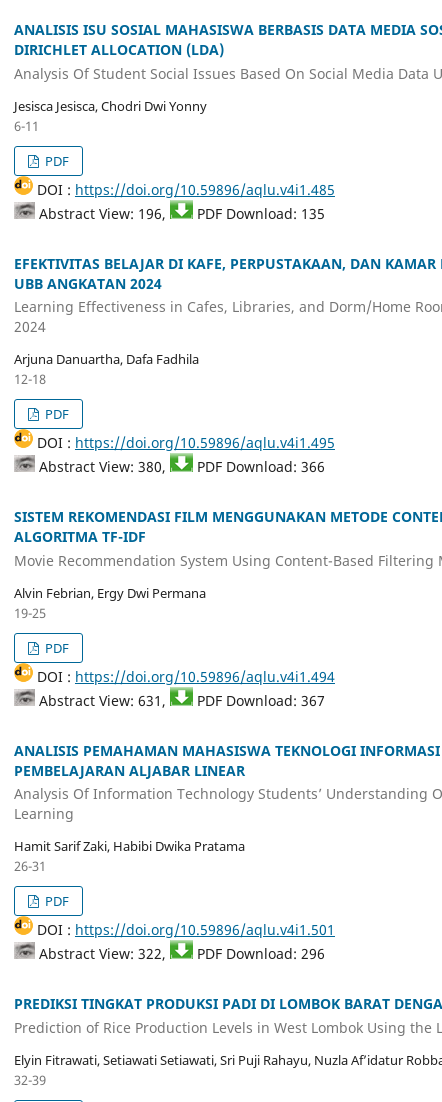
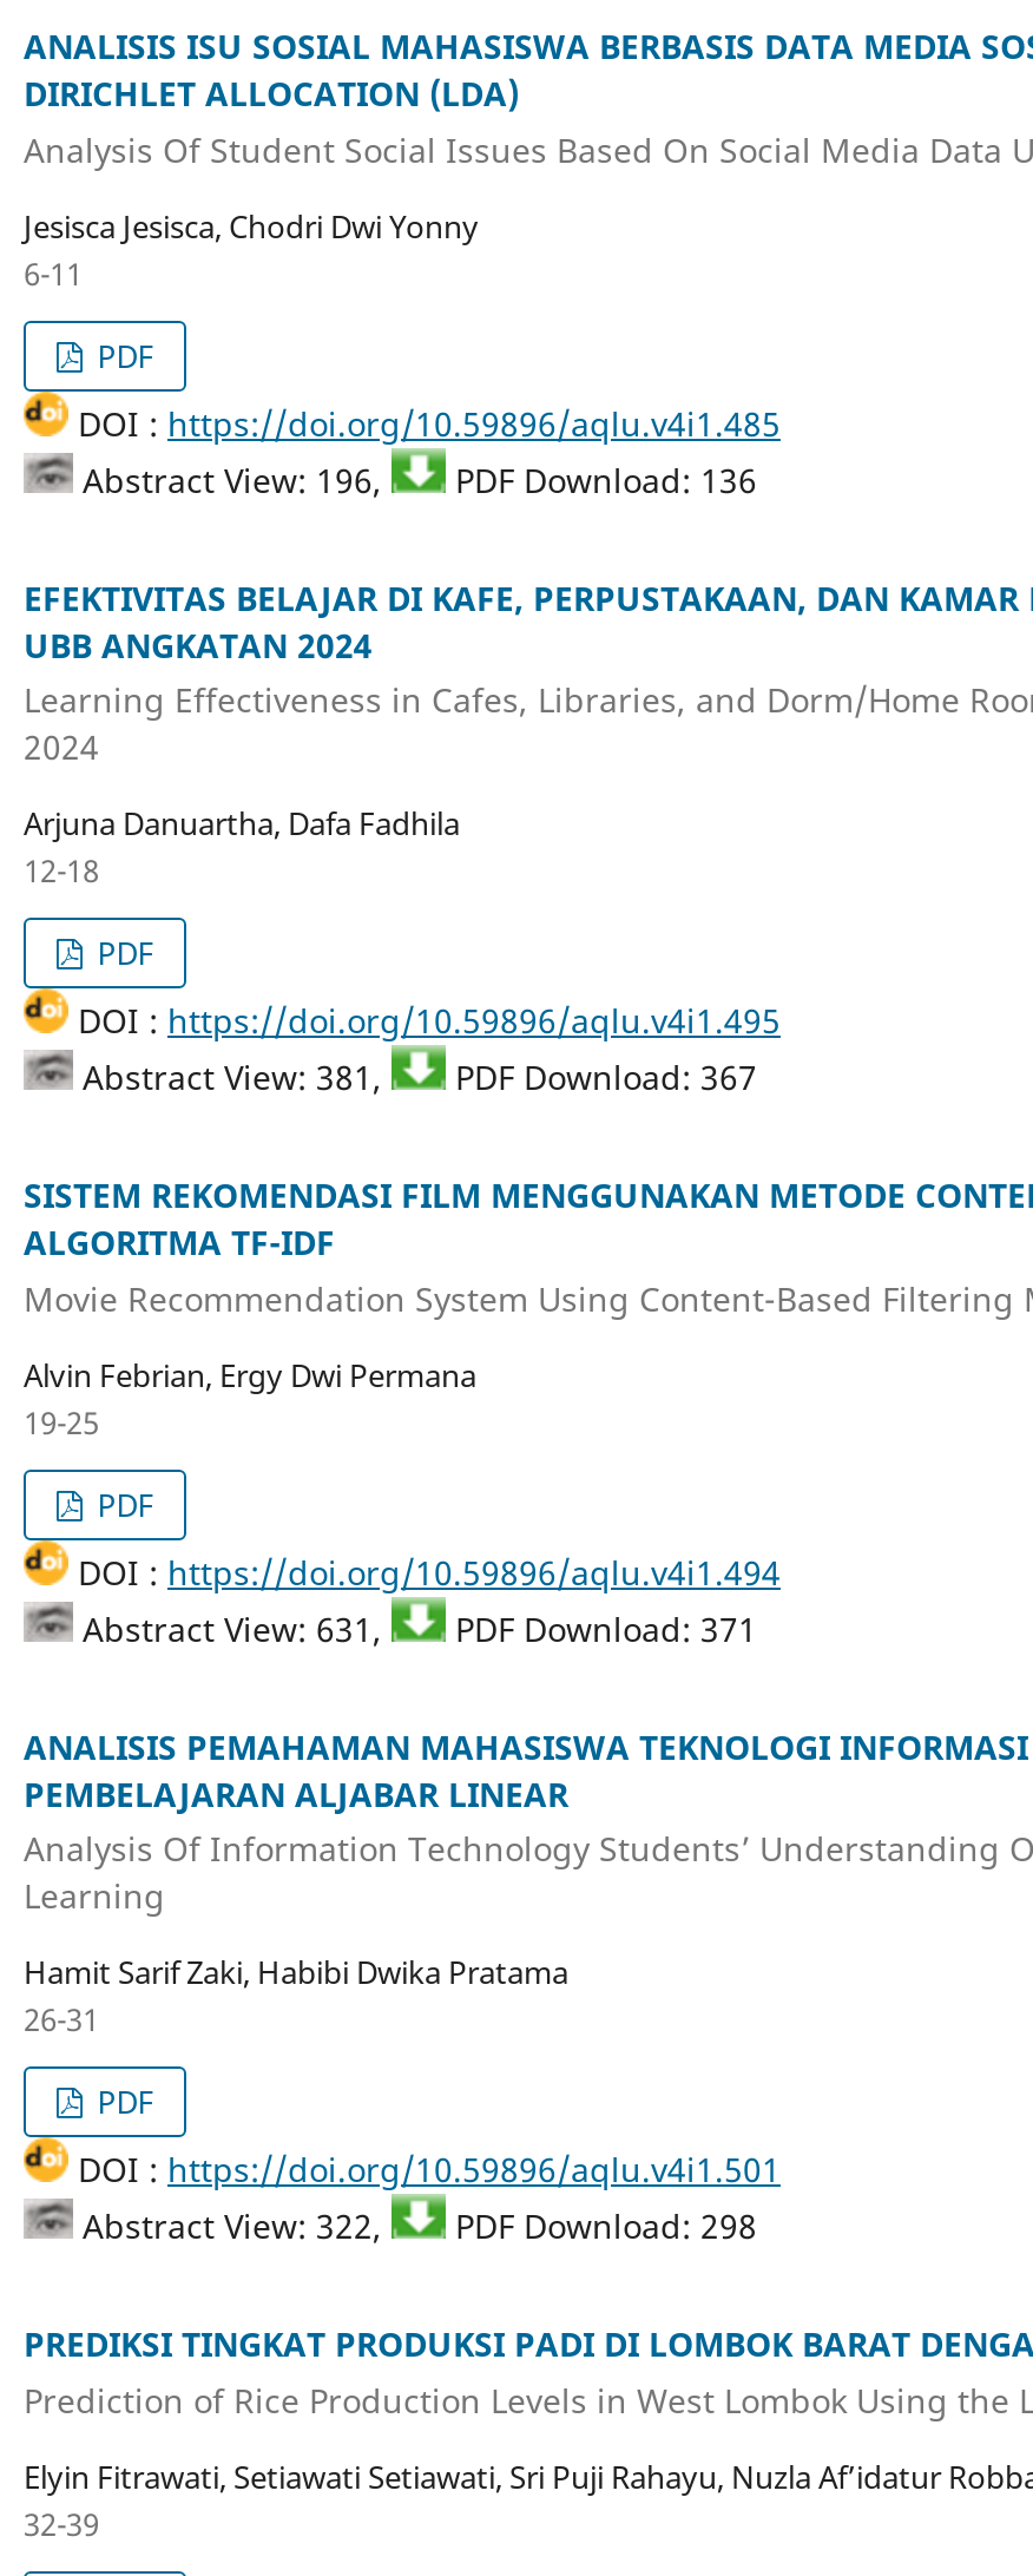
- Abstract View: 196, PDF Download: 135
+ Abstract View: 196, PDF Download: 136

- Abstract View: 380,
+ Abstract View: 381,

- PDF Download: 366
+ PDF Download: 367

- Abstract View: 631, PDF Download: 367
+ Abstract View: 631, PDF Download: 371

- Abstract View: 322, PDF Download: 296
+ Abstract View: 322, PDF Download: 298
